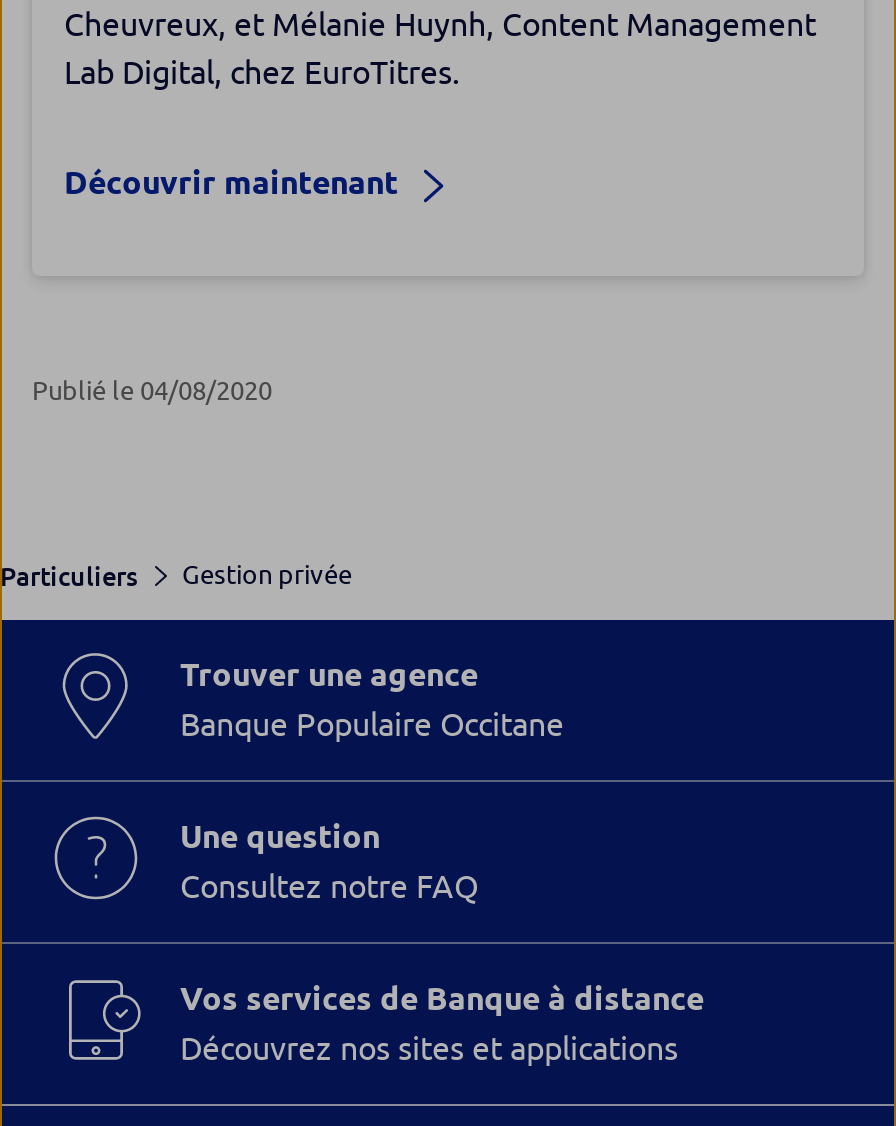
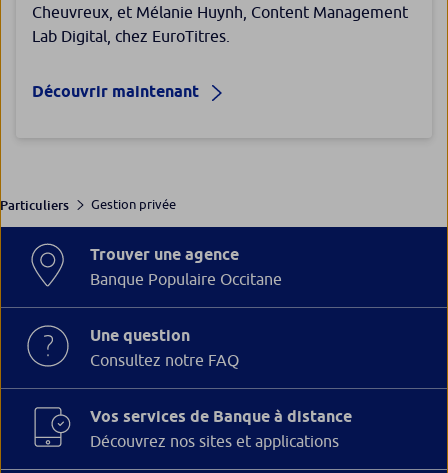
- Publié le 04/08/2020
